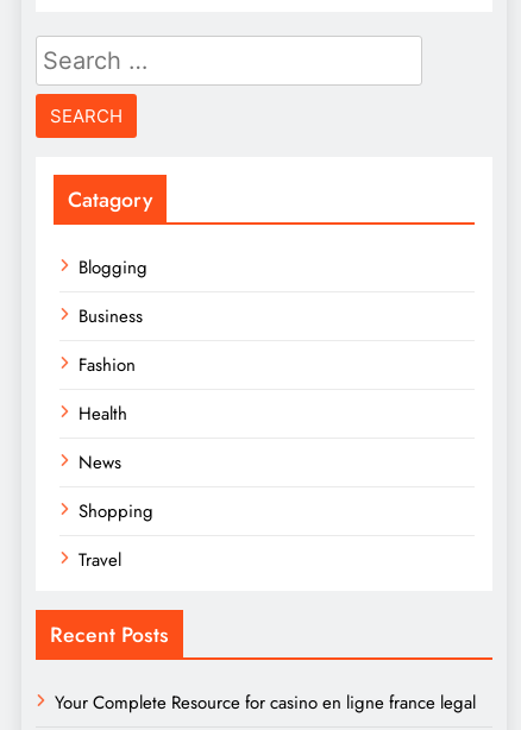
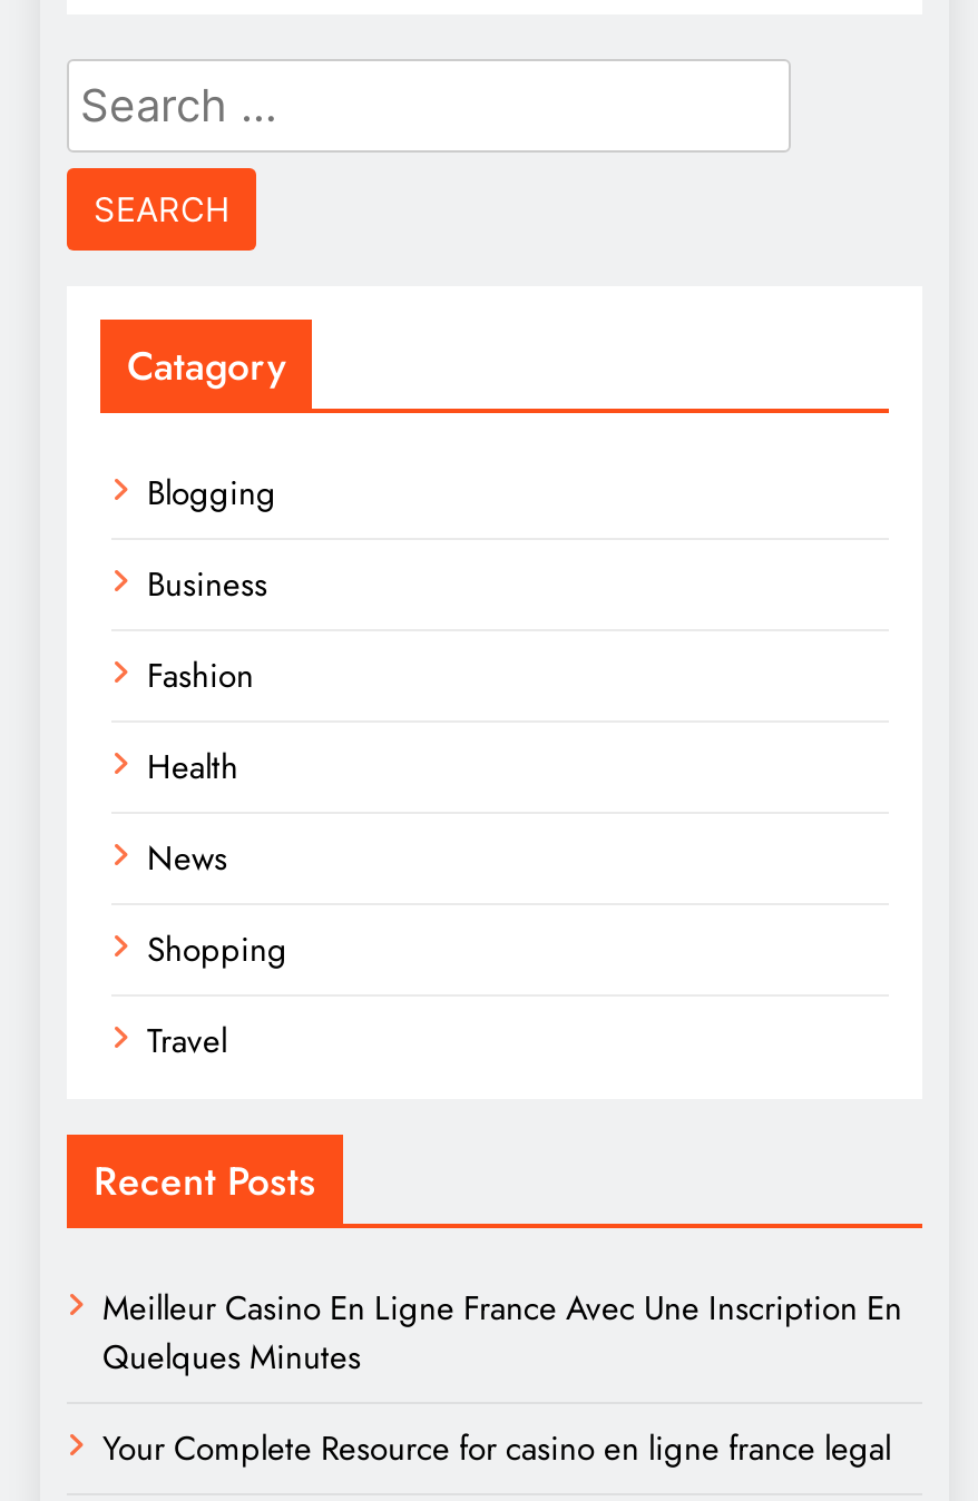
+ Meilleur Casino En Ligne France Avec Une Inscription En
+ Quelques Minutes
